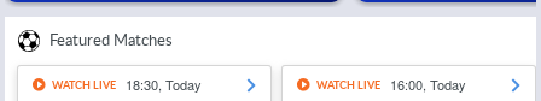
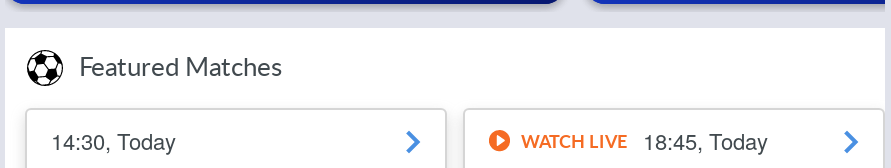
- WATCH LIVE
- 18:30, Today
+ 14:30, Today

- WATCH LIVE 16:00, Today
+ WATCH LIVE 18:45, Today
